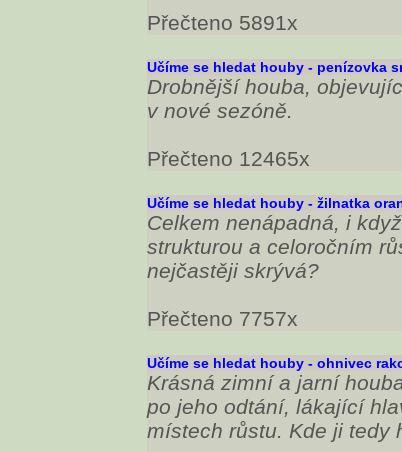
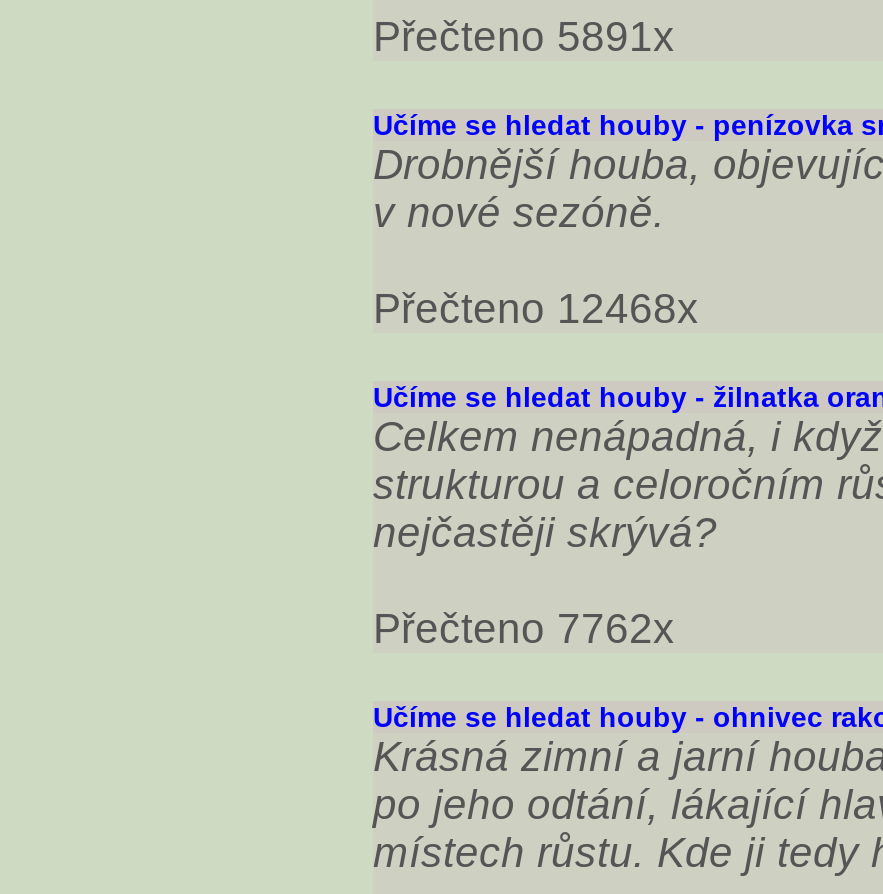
- Přečteno 12465x
+ Přečteno 12468x

- Přečteno 7757x
+ Přečteno 7762x
